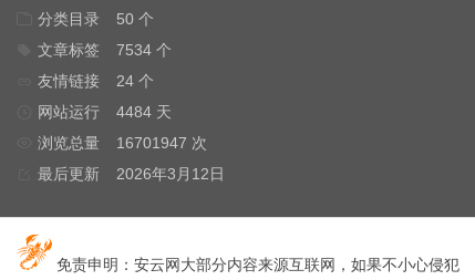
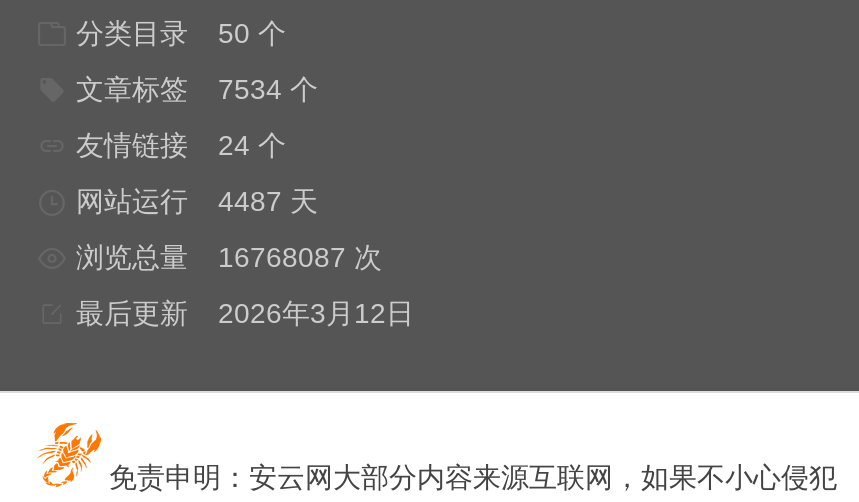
- 网站运行 4484 天
+ 网站运行 4487 天

- 浏览总量 16701947 次
+ 浏览总量 16768087 次
